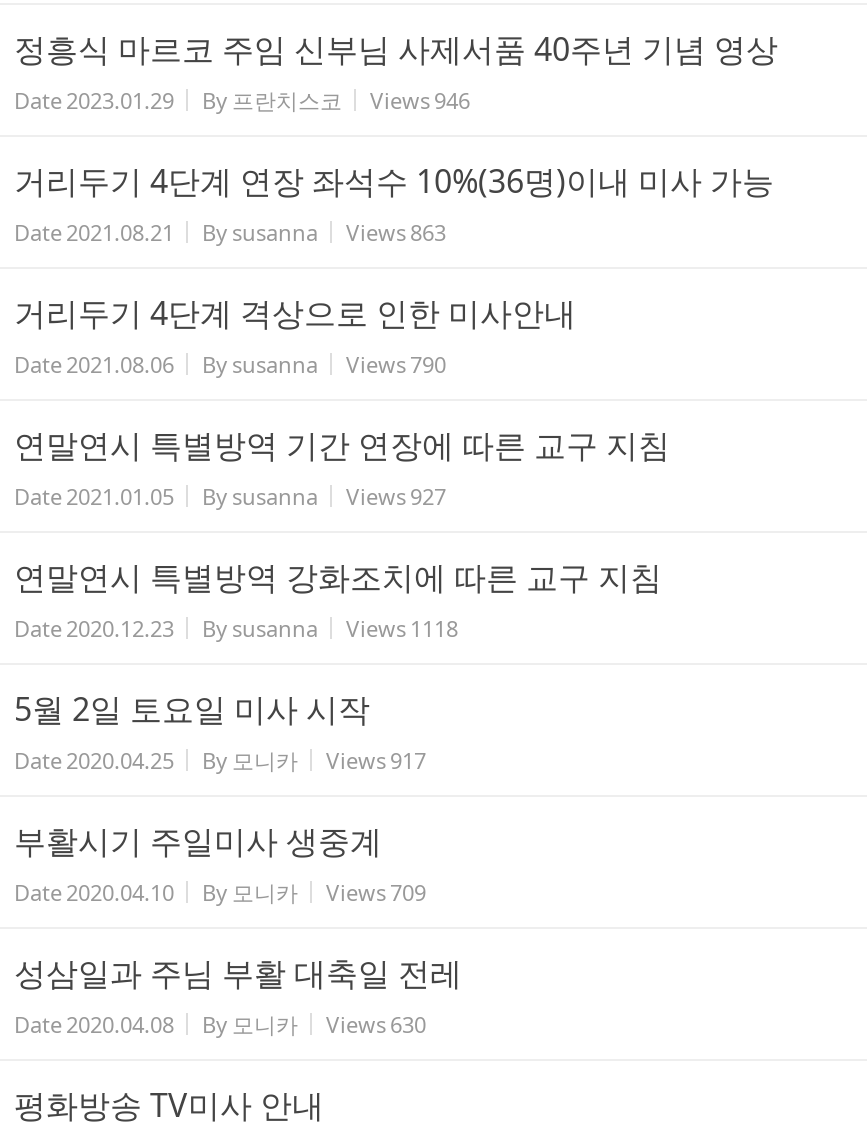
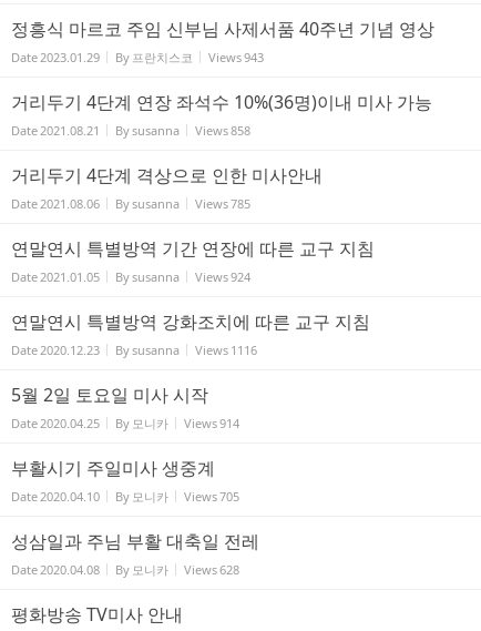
- Date 2023.01.29 By 프란치스코 Views 946
+ Date 2023.01.29 By 프란치스코 Views 943

- Date 2021.08.21 By susanna Views 863
+ Date 2021.08.21 By susanna Views 858

- Date 2021.08.06 By susanna Views 790
+ Date 2021.08.06 By susanna Views 785

- Date 2021.01.05 By susanna Views 927
+ Date 2021.01.05 By susanna Views 924

- Date 2020.12.23 By susanna Views 1118
+ Date 2020.12.23 By susanna Views 1116

- Date 2020.04.25 By 모니카 Views 917
+ Date 2020.04.25 By 모니카 Views 914

- Date 2020.04.10 By 모니카 Views 709
+ Date 2020.04.10 By 모니카 Views 705

- Date 2020.04.08 By 모니카 Views 630
+ Date 2020.04.08 By 모니카 Views 628
